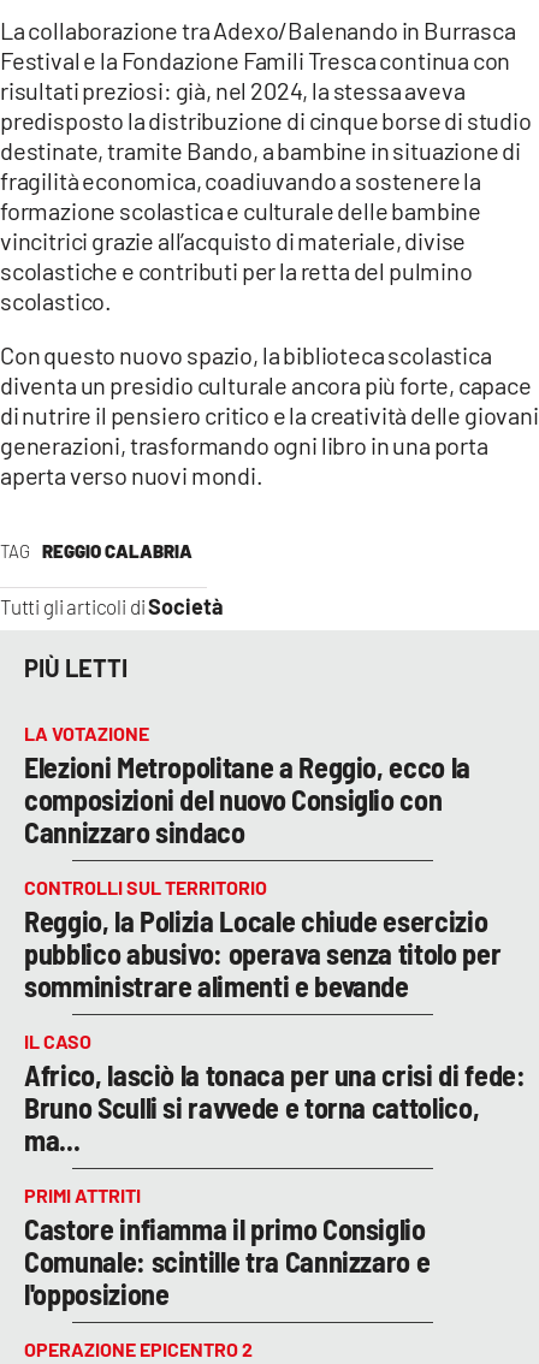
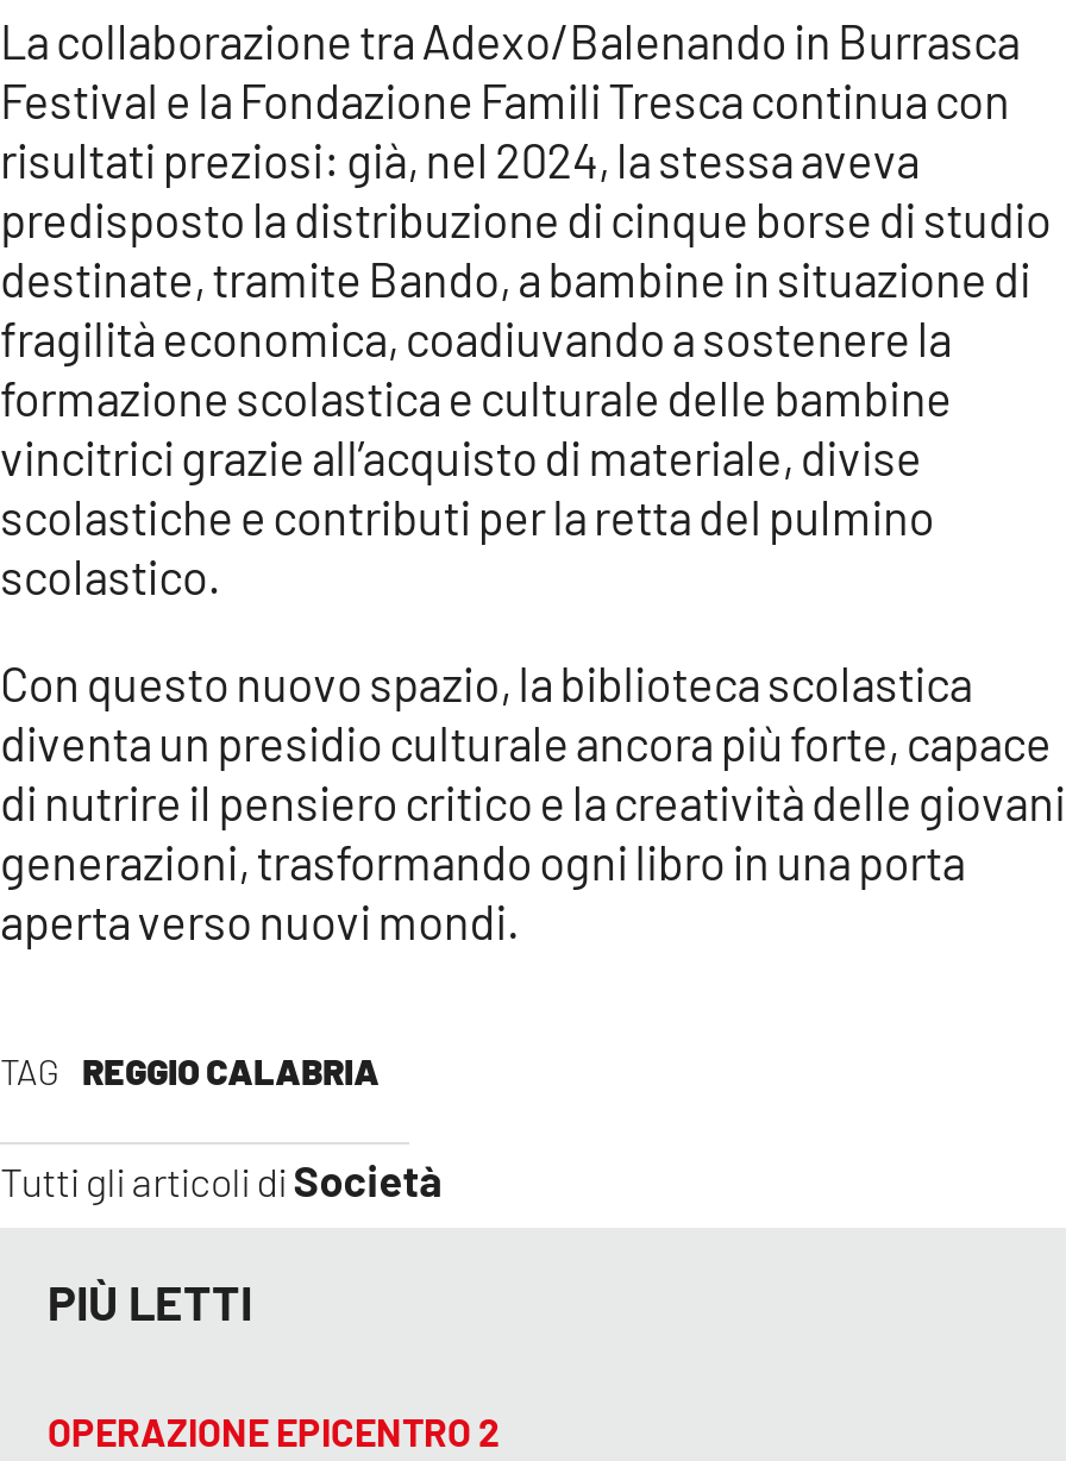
- LA VOTAZIONE
- Elezioni Metropolitane a Reggio, ecco la
- composizioni del nuovo Consiglio con
- Cannizzaro sindaco
- CONTROLLI SUL TERRITORIO
- Reggio, la Polizia Locale chiude esercizio
- pubblico abusivo: operava senza titolo per
- somministrare alimenti e bevande
- IL CASO
- Africo, lasciò la tonaca per una crisi di fede:
- Bruno Sculli si ravvede e torna cattolico,
- ma...
- PRIMI ATTRITI
- Castore infiamma il primo Consiglio
- Comunale: scintille tra Cannizzaro e
- l'opposizione
